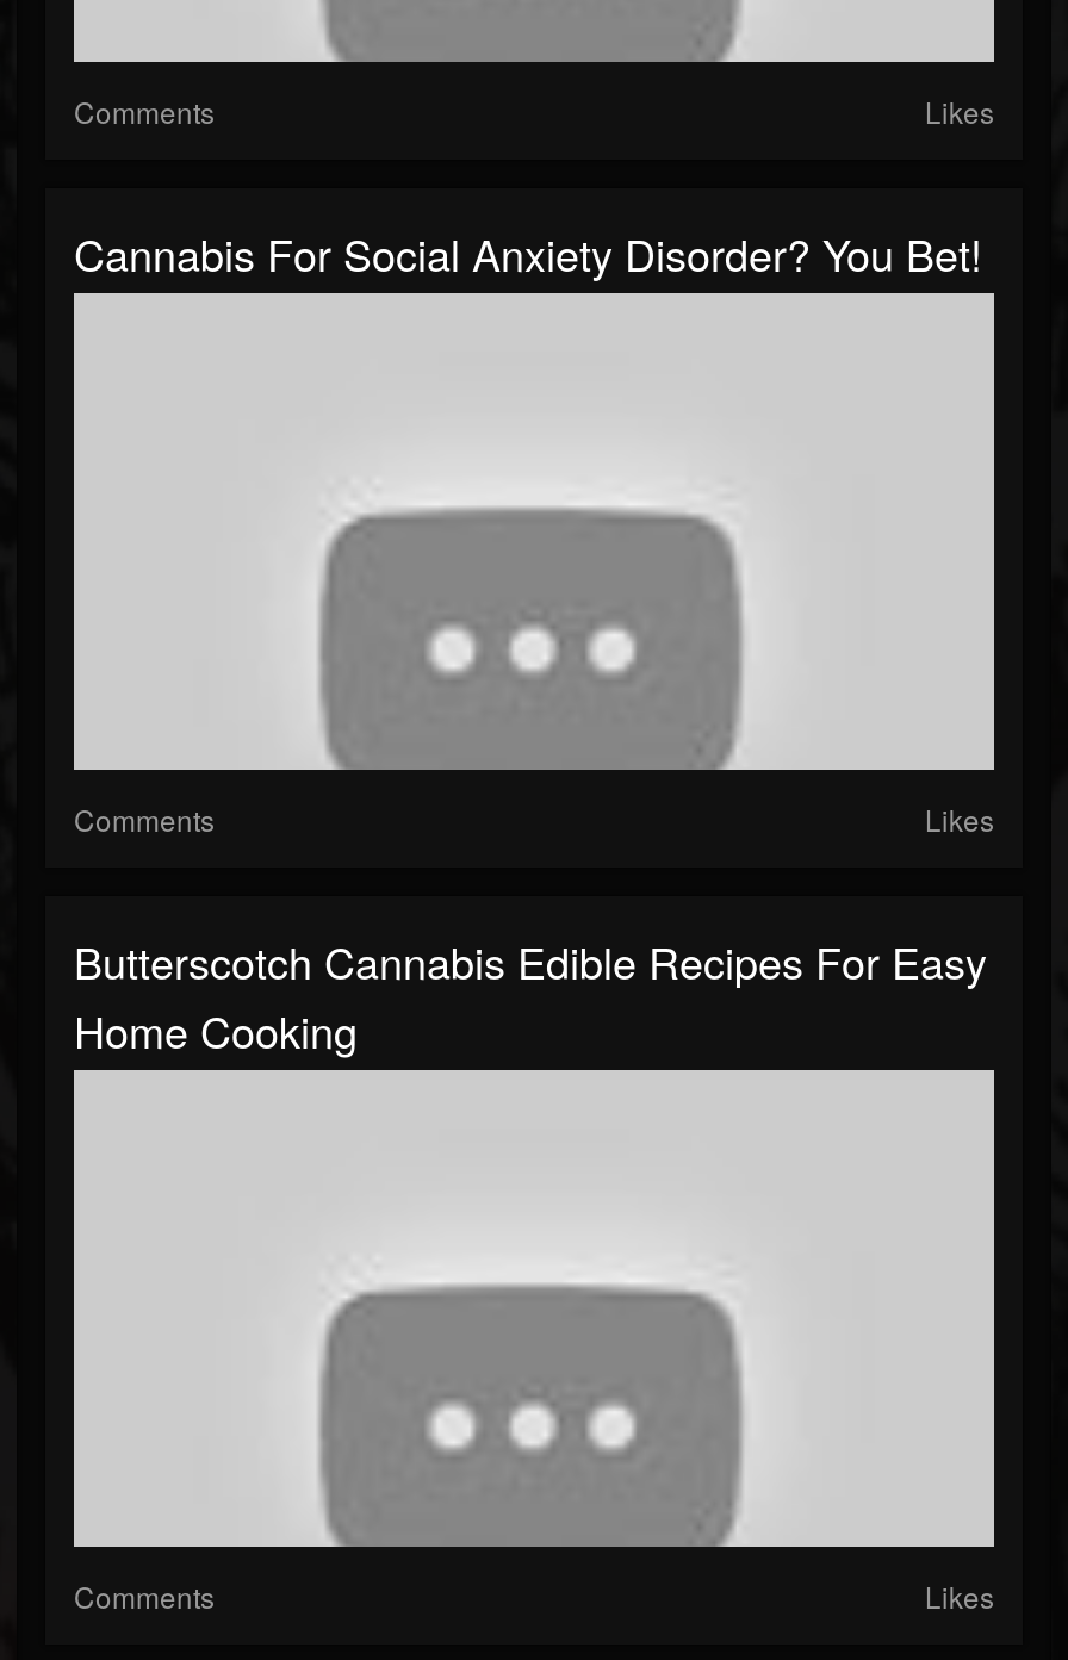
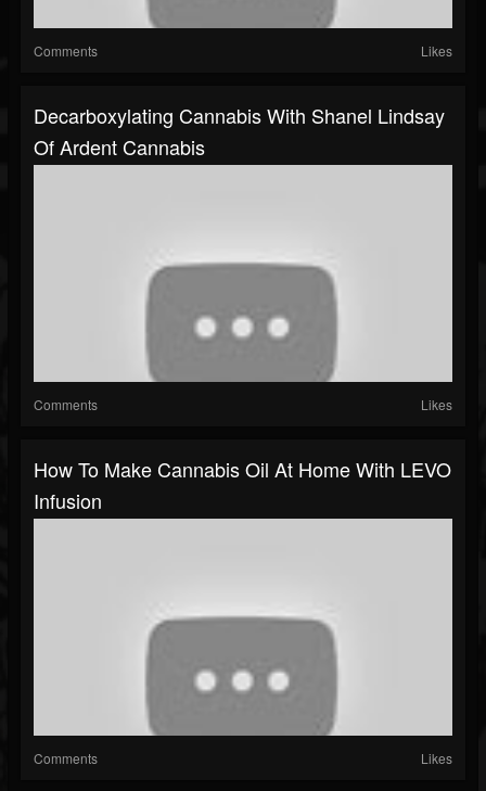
- Cannabis For Social Anxiety Disorder? You Bet!
+ Decarboxylating Cannabis With Shanel Lindsay
+ Of Ardent Cannabis

- Butterscotch Cannabis Edible Recipes For Easy
- Home Cooking
+ How To Make Cannabis Oil At Home With LEVO
+ Infusion
